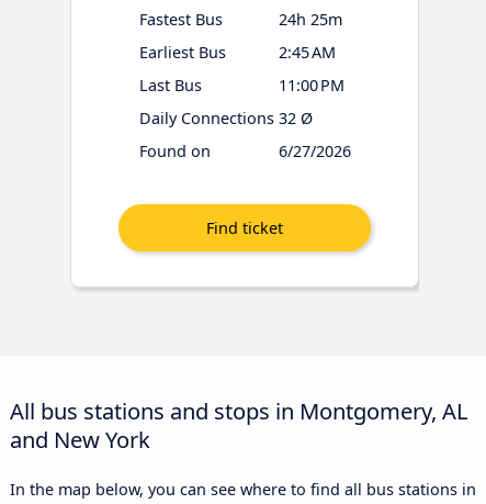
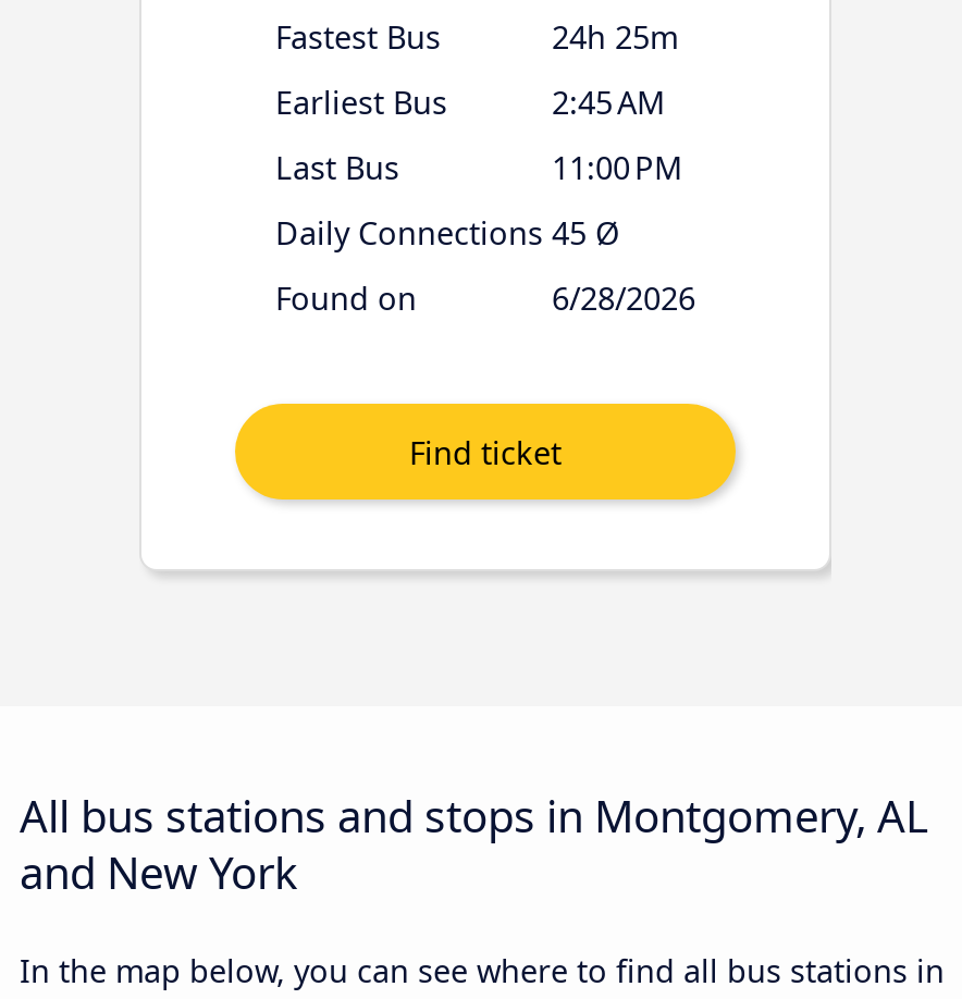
- Daily Connections 32 Ø
+ Daily Connections 45 Ø

- 6/27/2026
+ 6/28/2026
